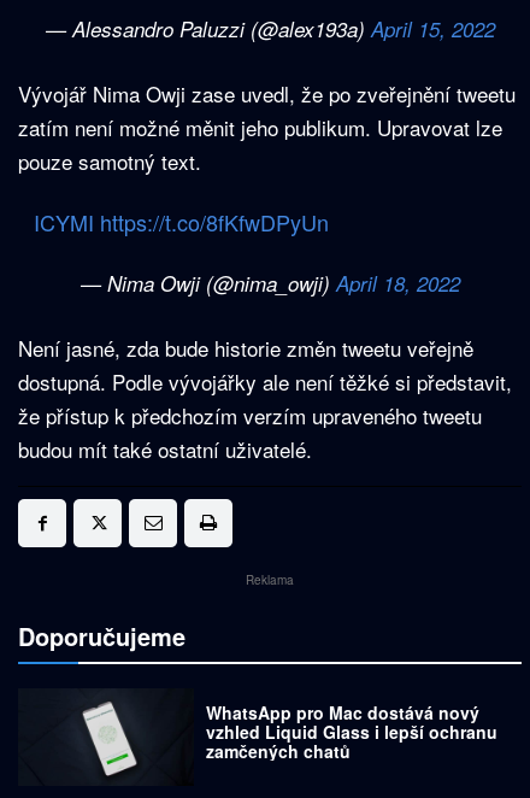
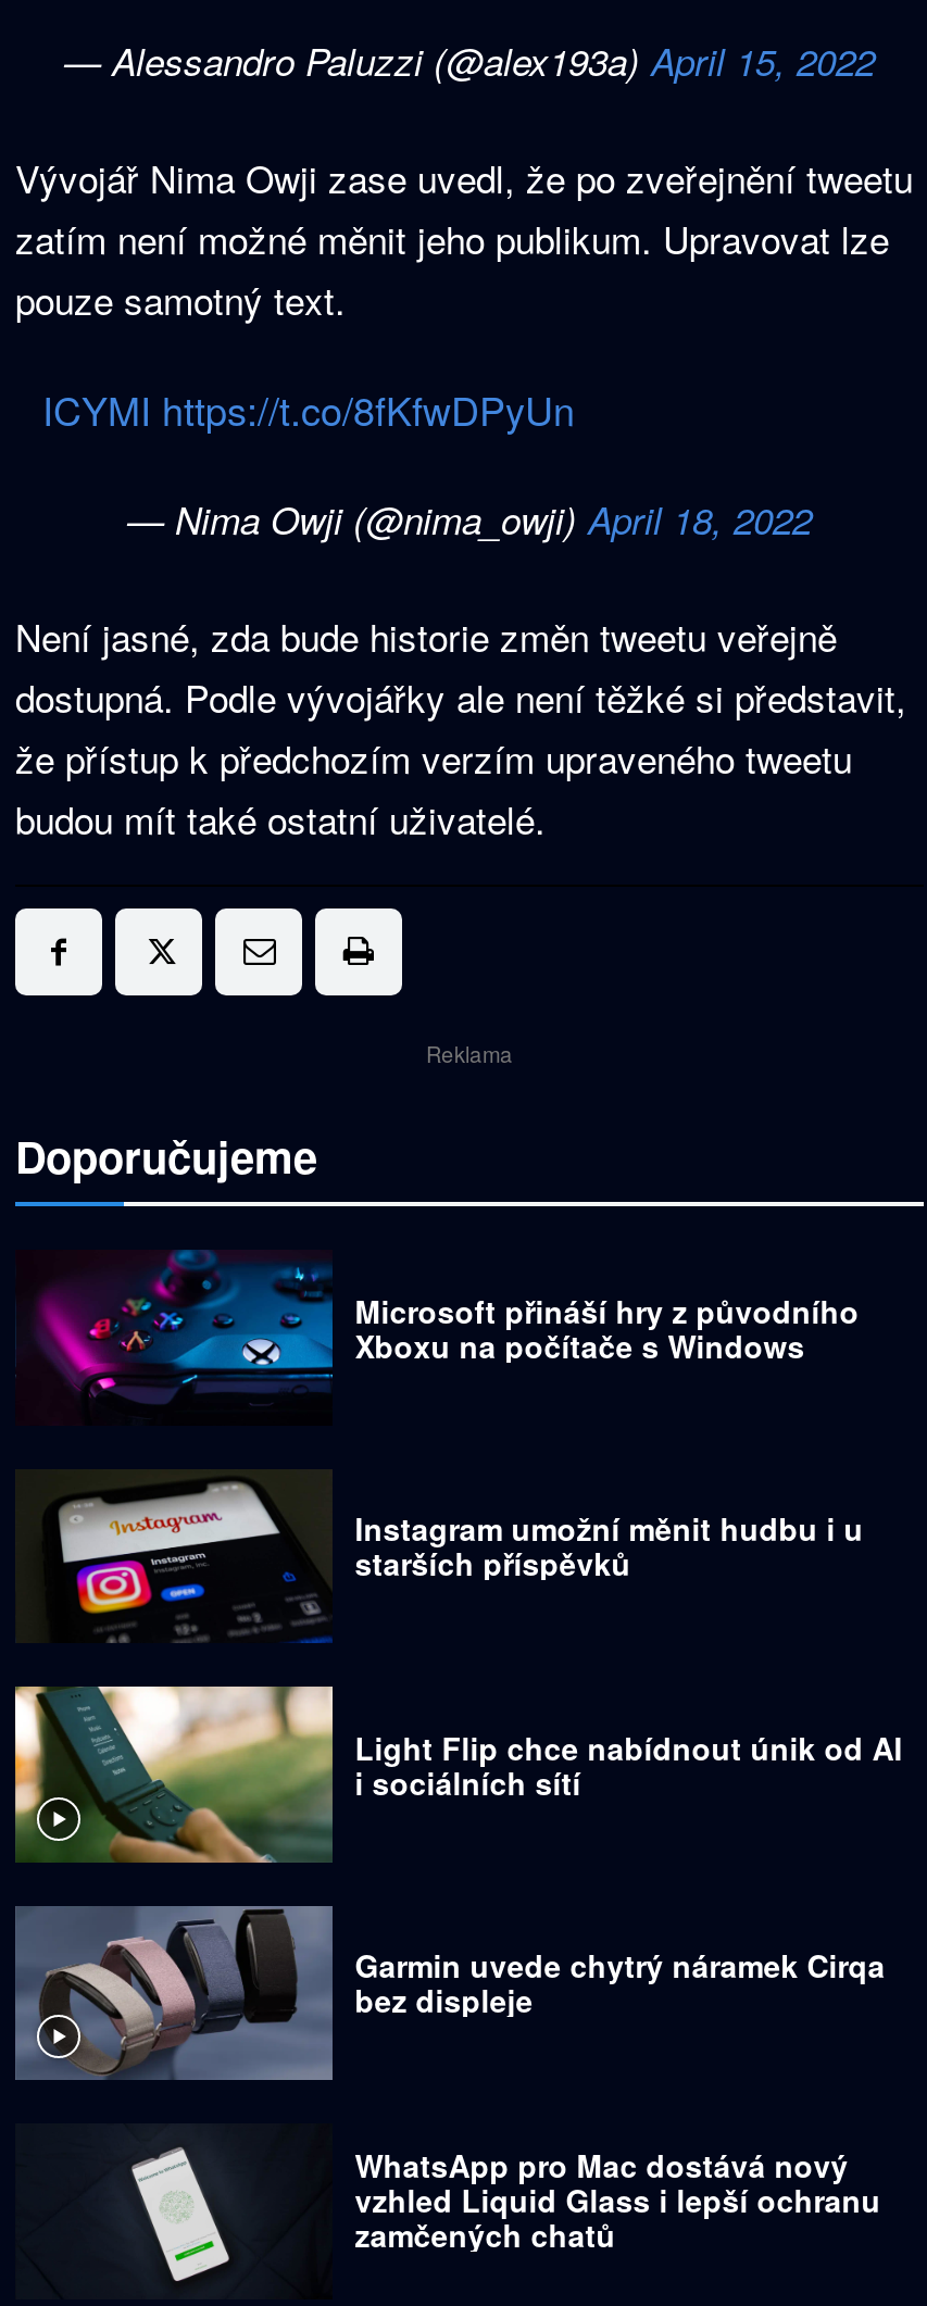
+ [image]
+ Light Flip chce nabídnout únik od AI
+ i sociálních sítí

+ [image]
+ Garmin uvede chytrý náramek Cirqa
+ bez displeje

+ [image]
+ Microsoft přináší hry z původního
+ Xboxu na počítače s Windows

+ [image]
+ Instagram umožní měnit hudbu i u
+ starších příspěvků
